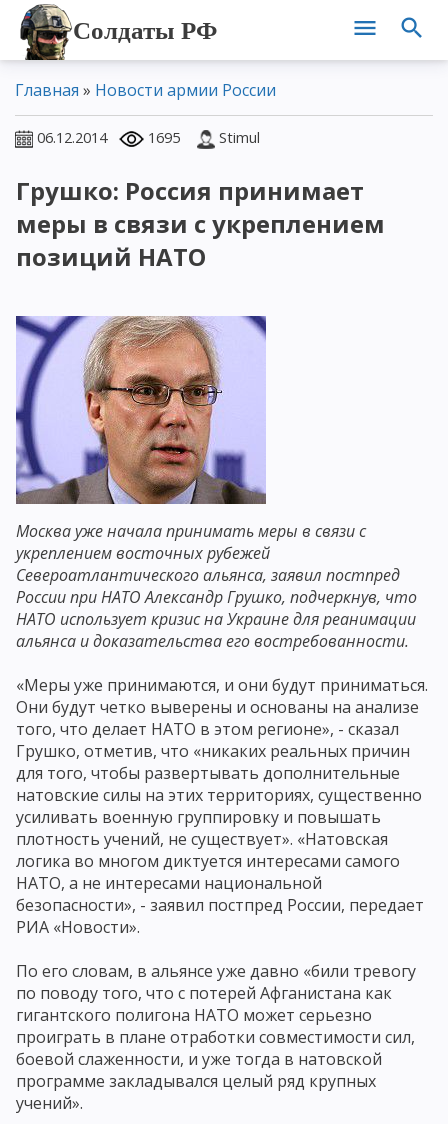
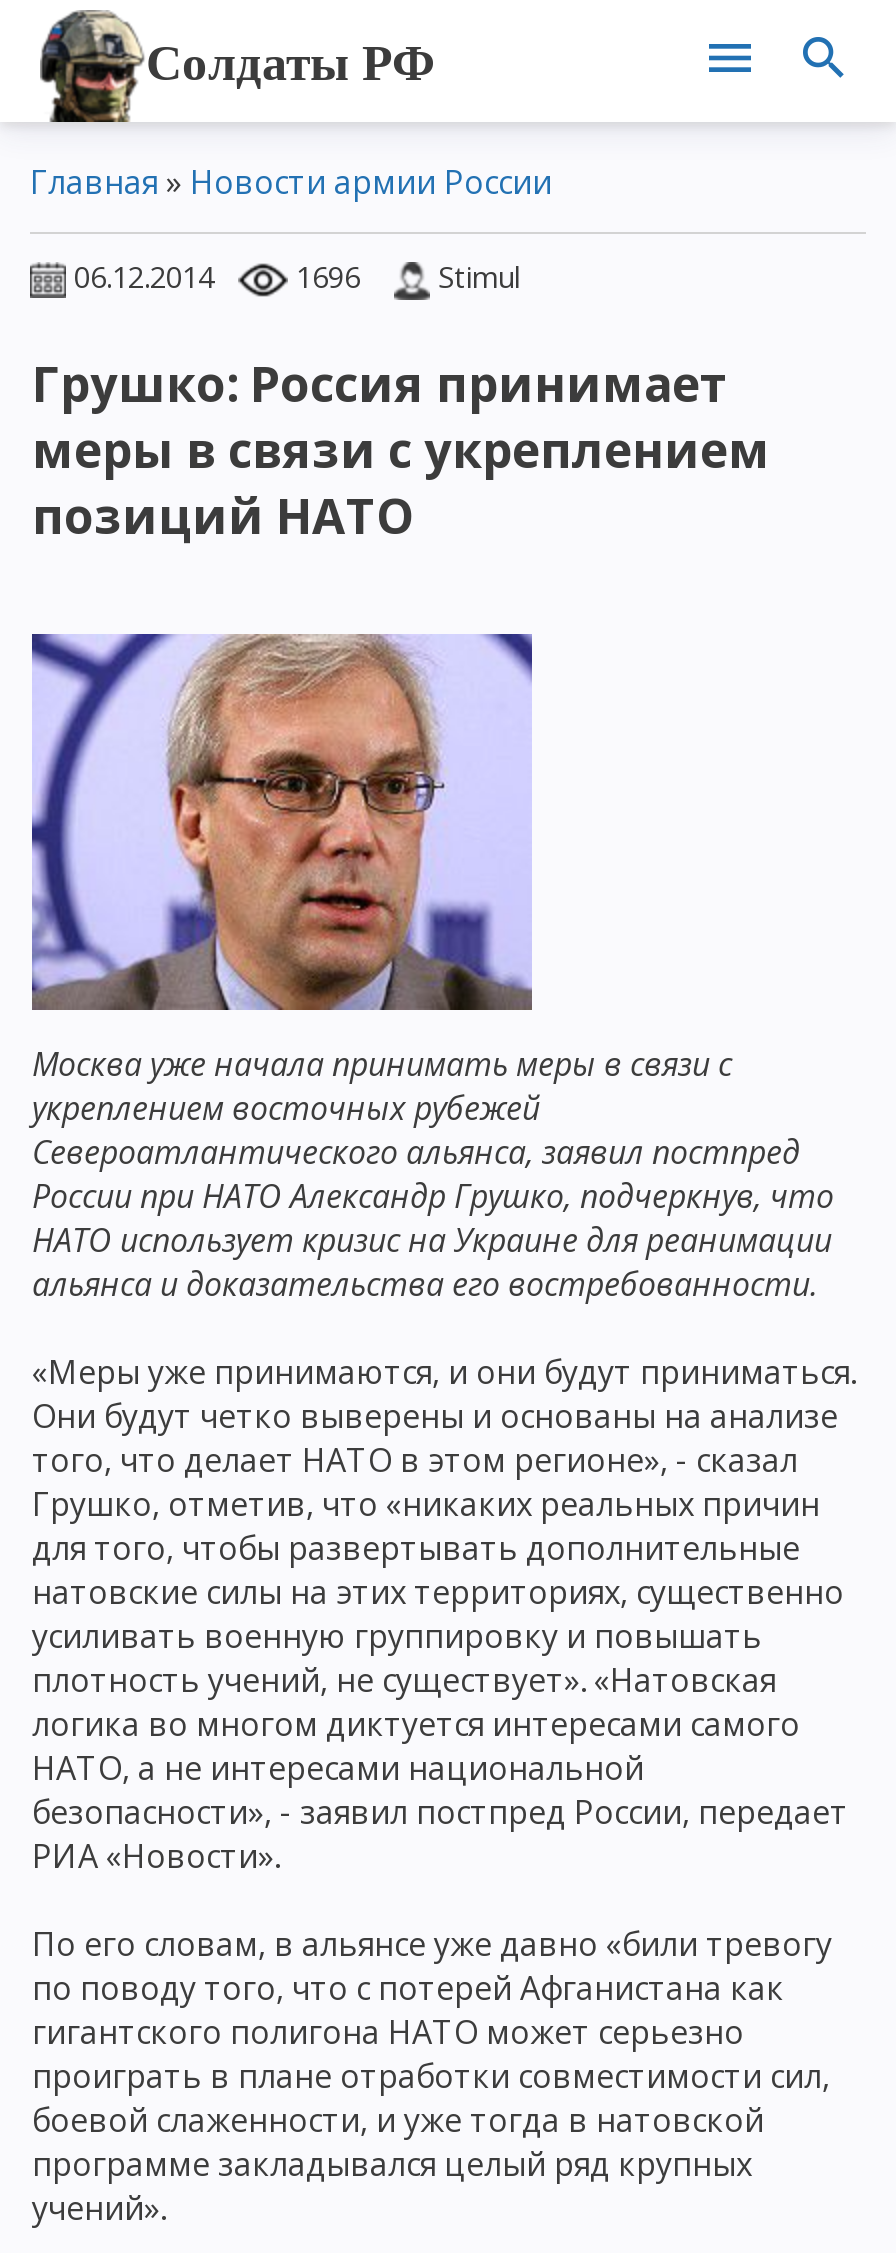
- 1695 Stimul
+ 1696 Stimul
